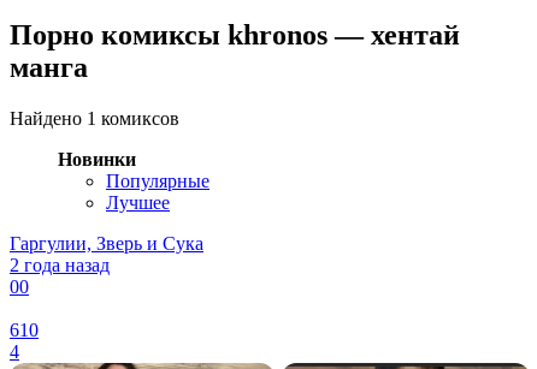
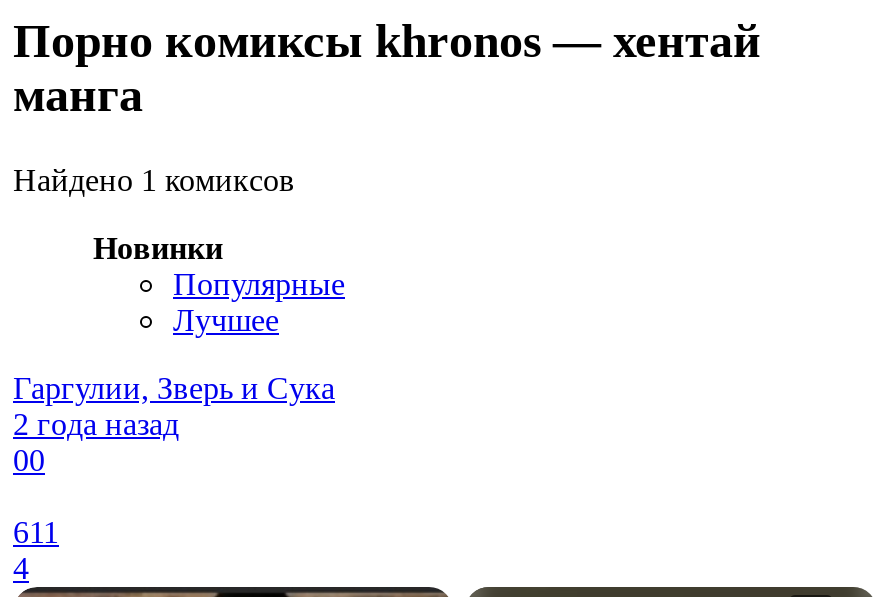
- 610
+ 611
